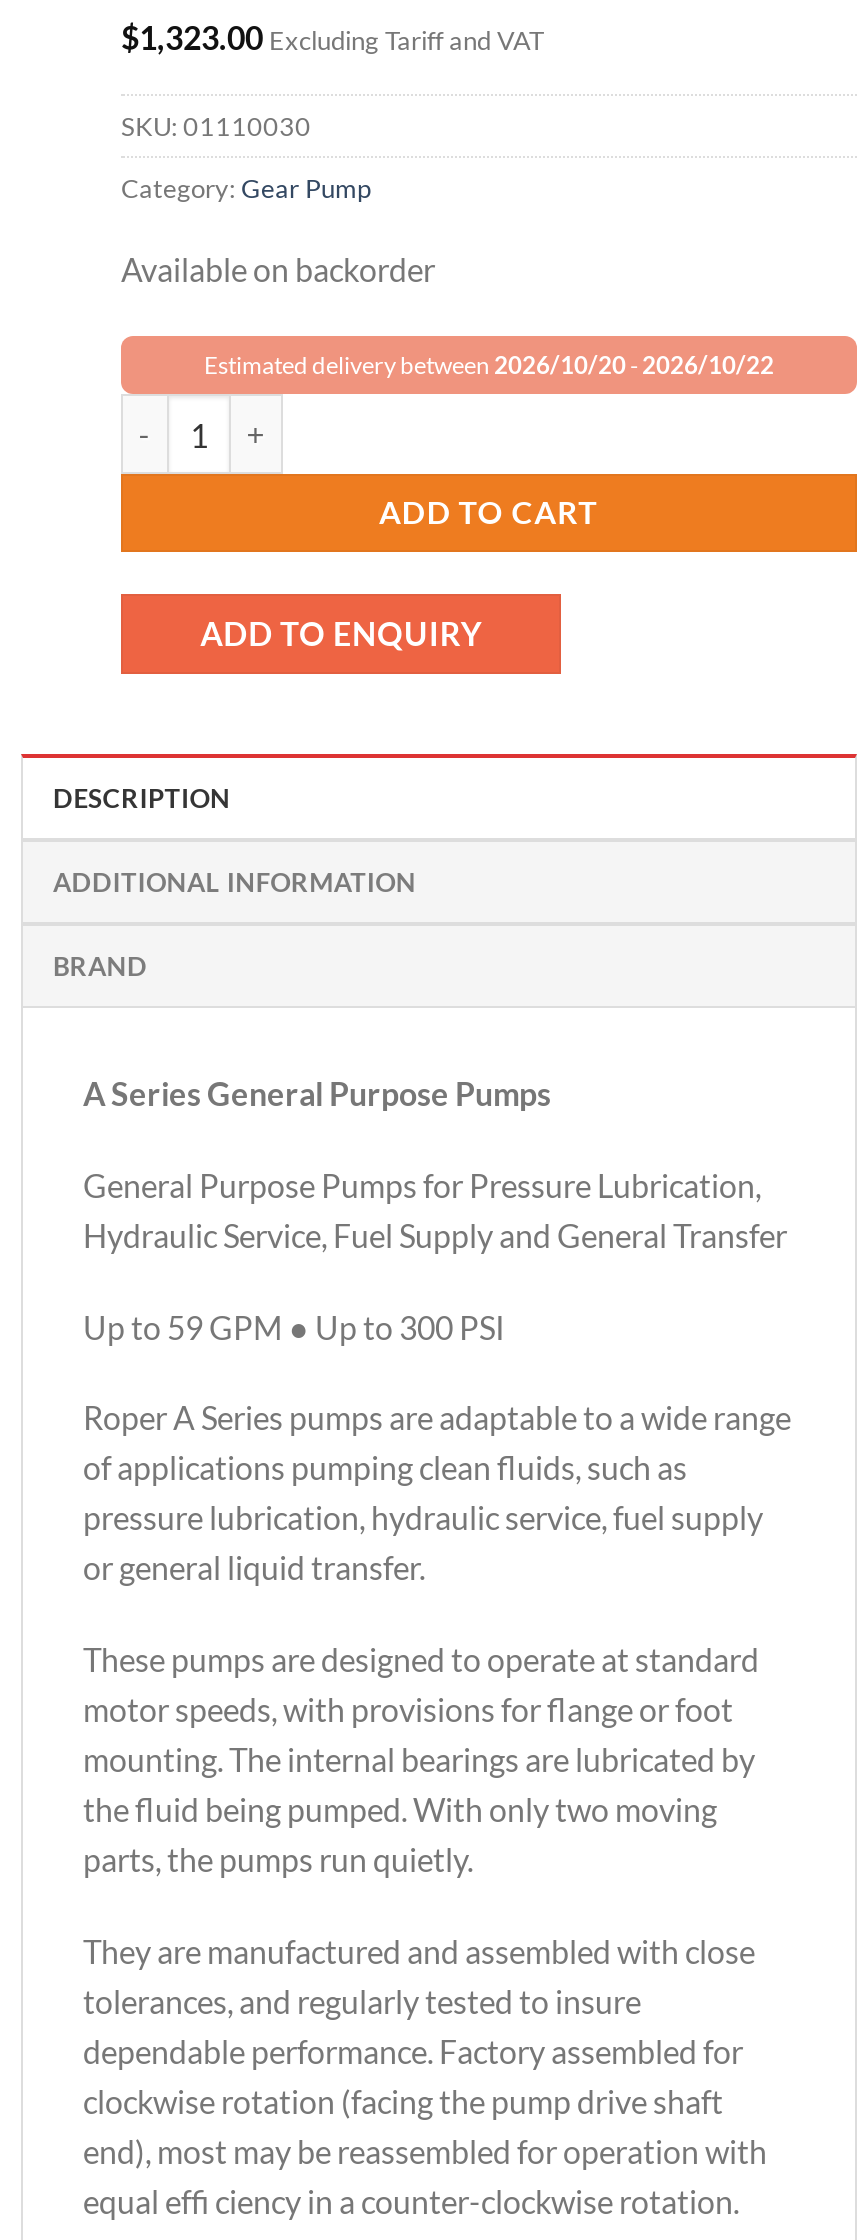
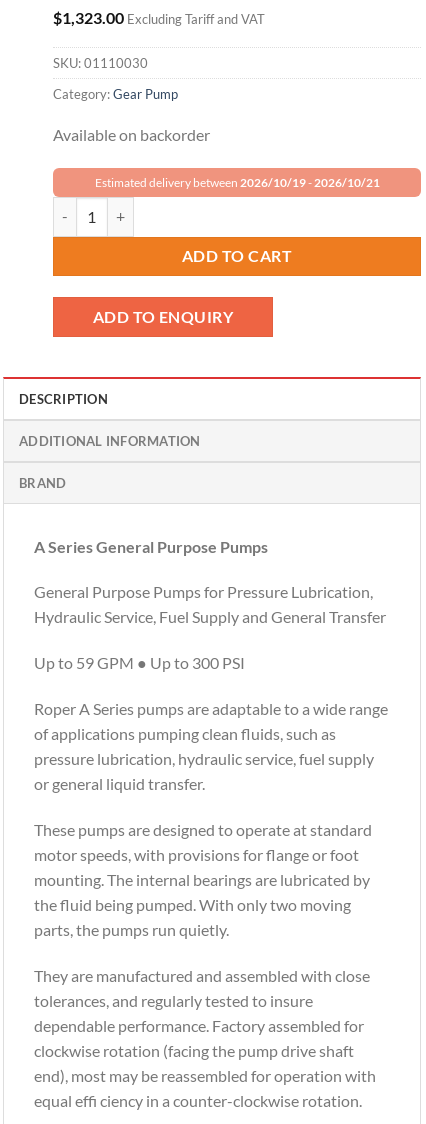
- Estimated delivery between 2026/10/20 - 2026/10/22
+ Estimated delivery between 2026/10/19 - 2026/10/21
